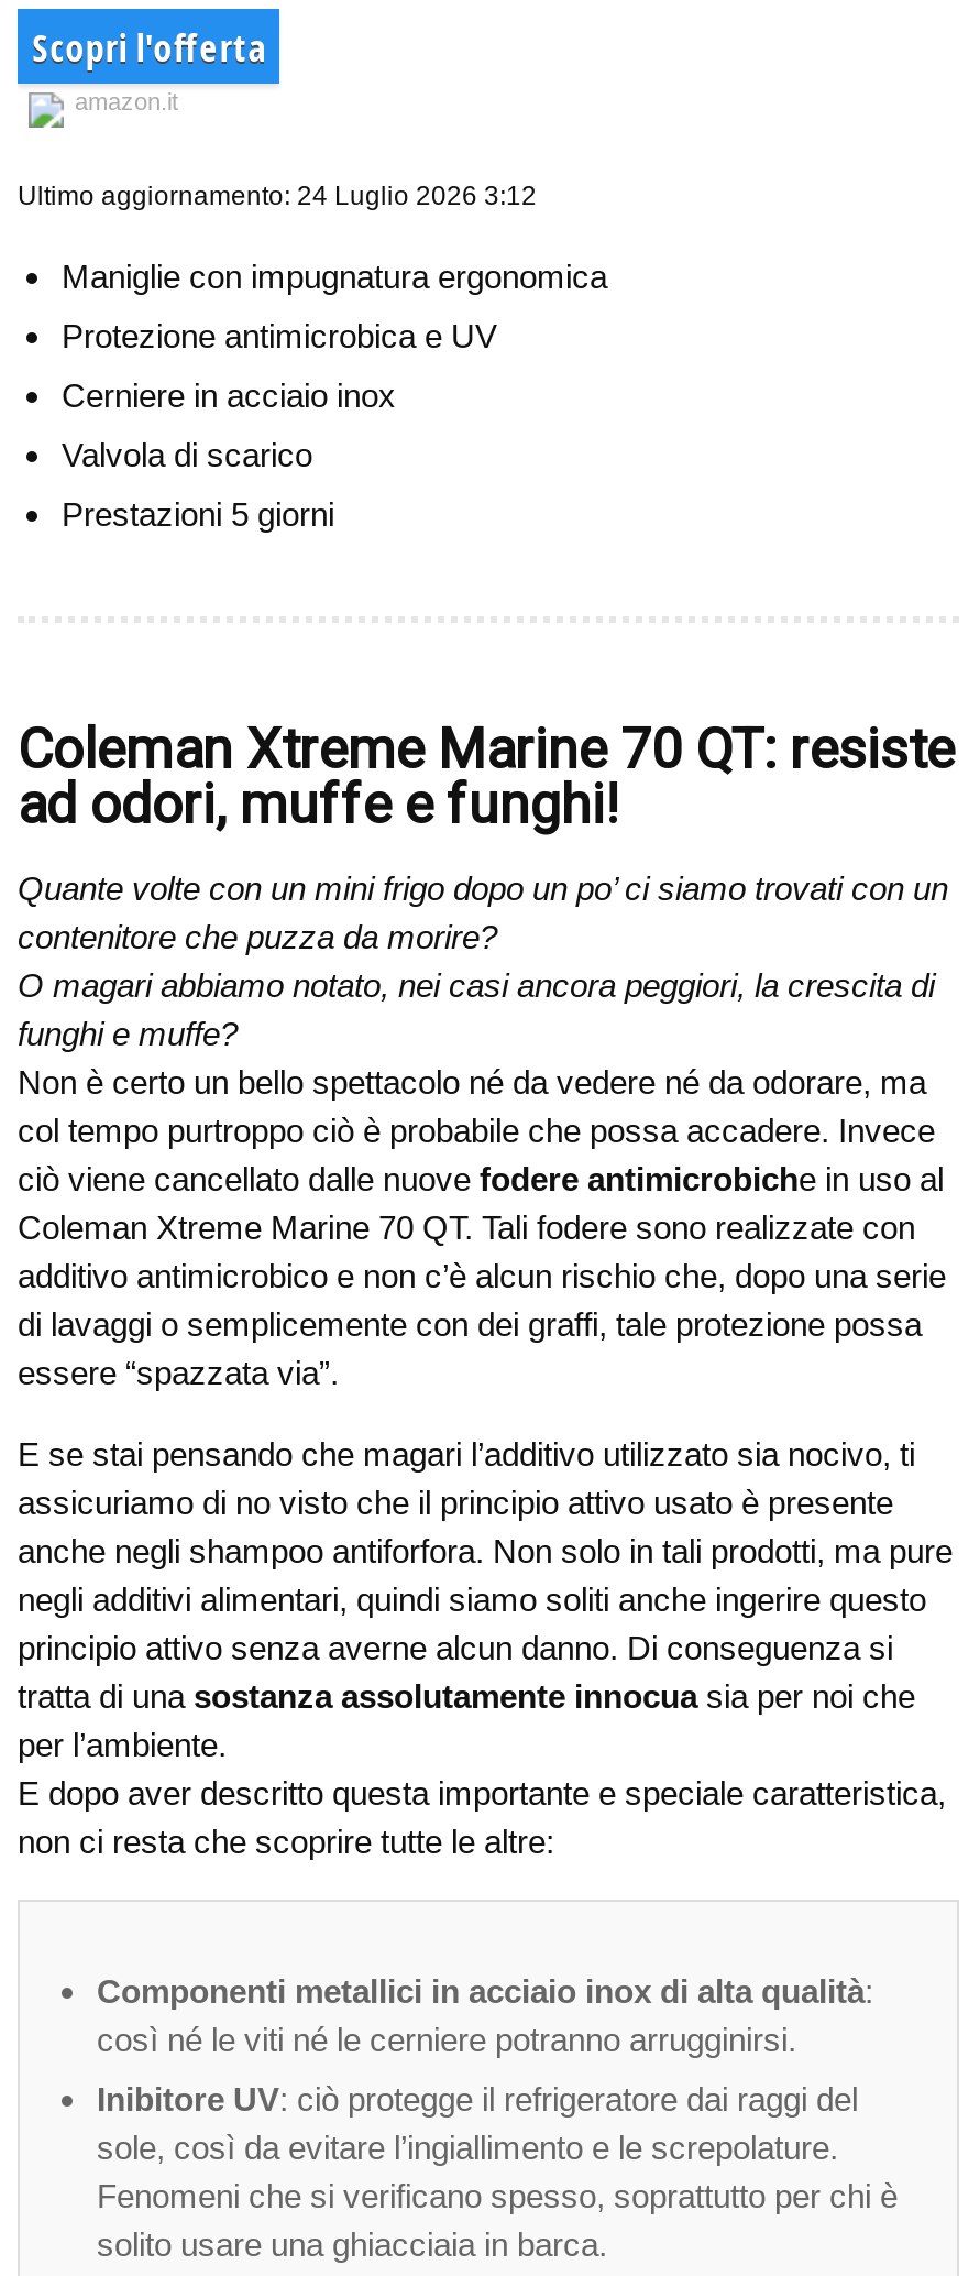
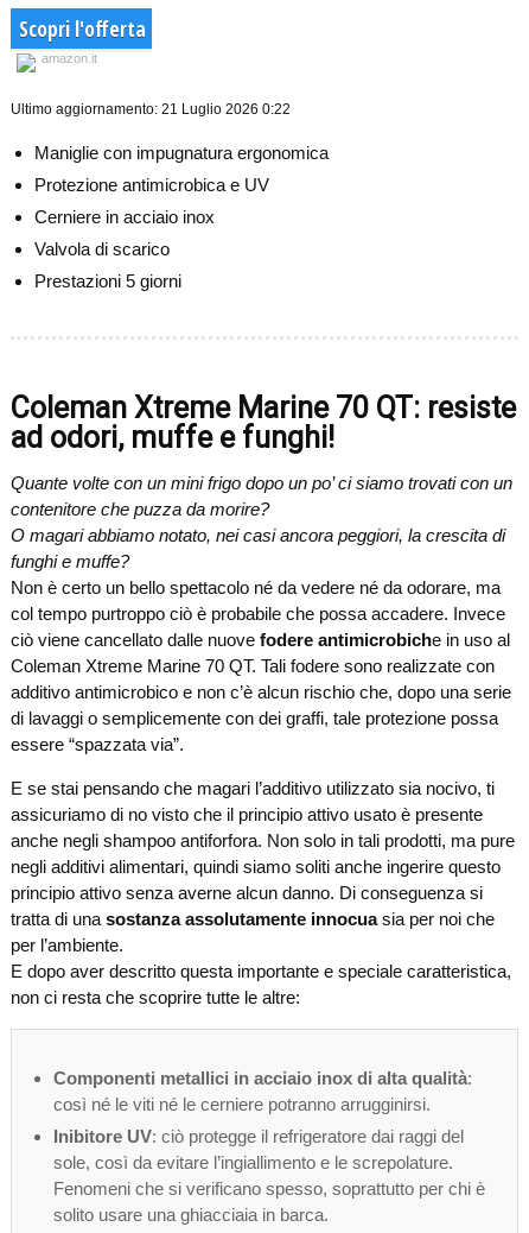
- Ultimo aggiornamento: 24 Luglio 2026 3:12
+ Ultimo aggiornamento: 21 Luglio 2026 0:22
